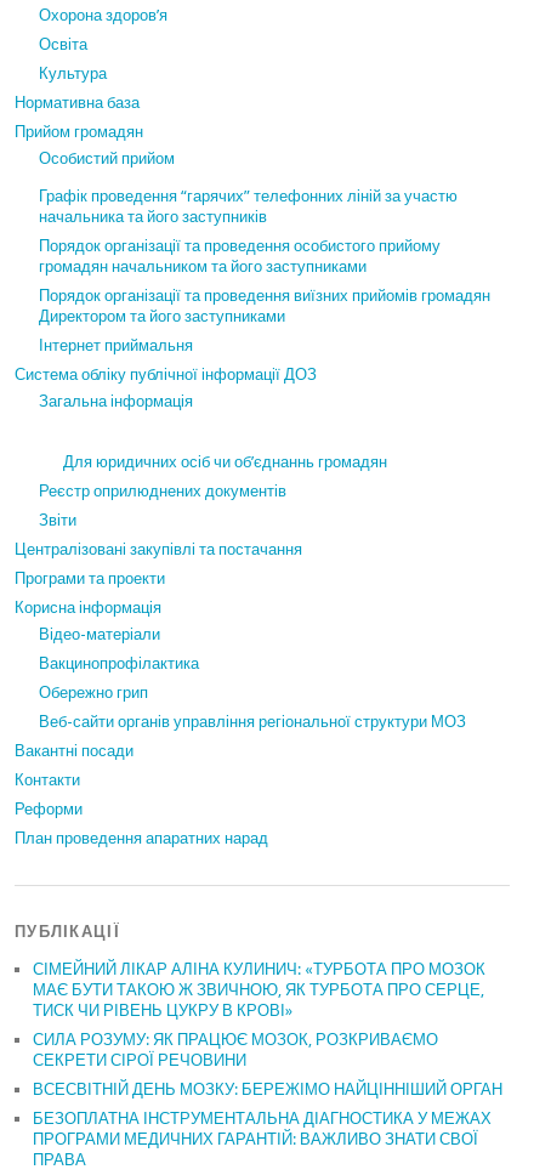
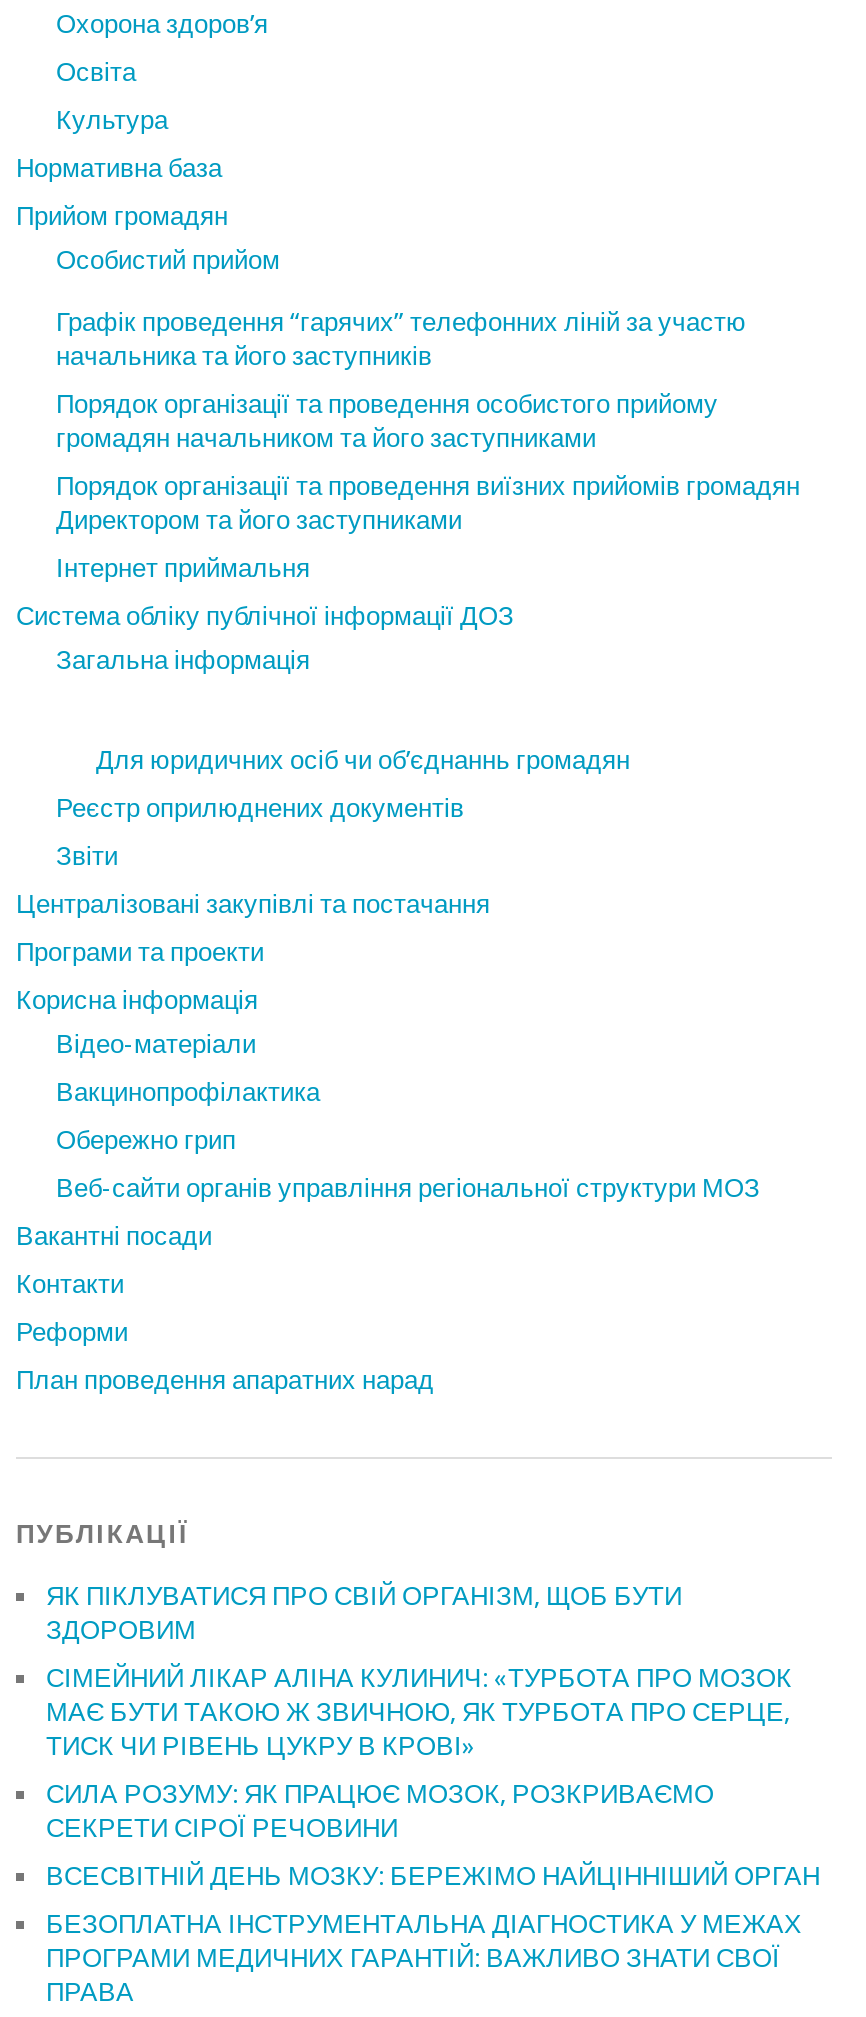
+ ЯК ПІКЛУВАТИСЯ ПРО СВІЙ ОРГАНІЗМ, ЩОБ БУТИ
+ ЗДОРОВИМ
